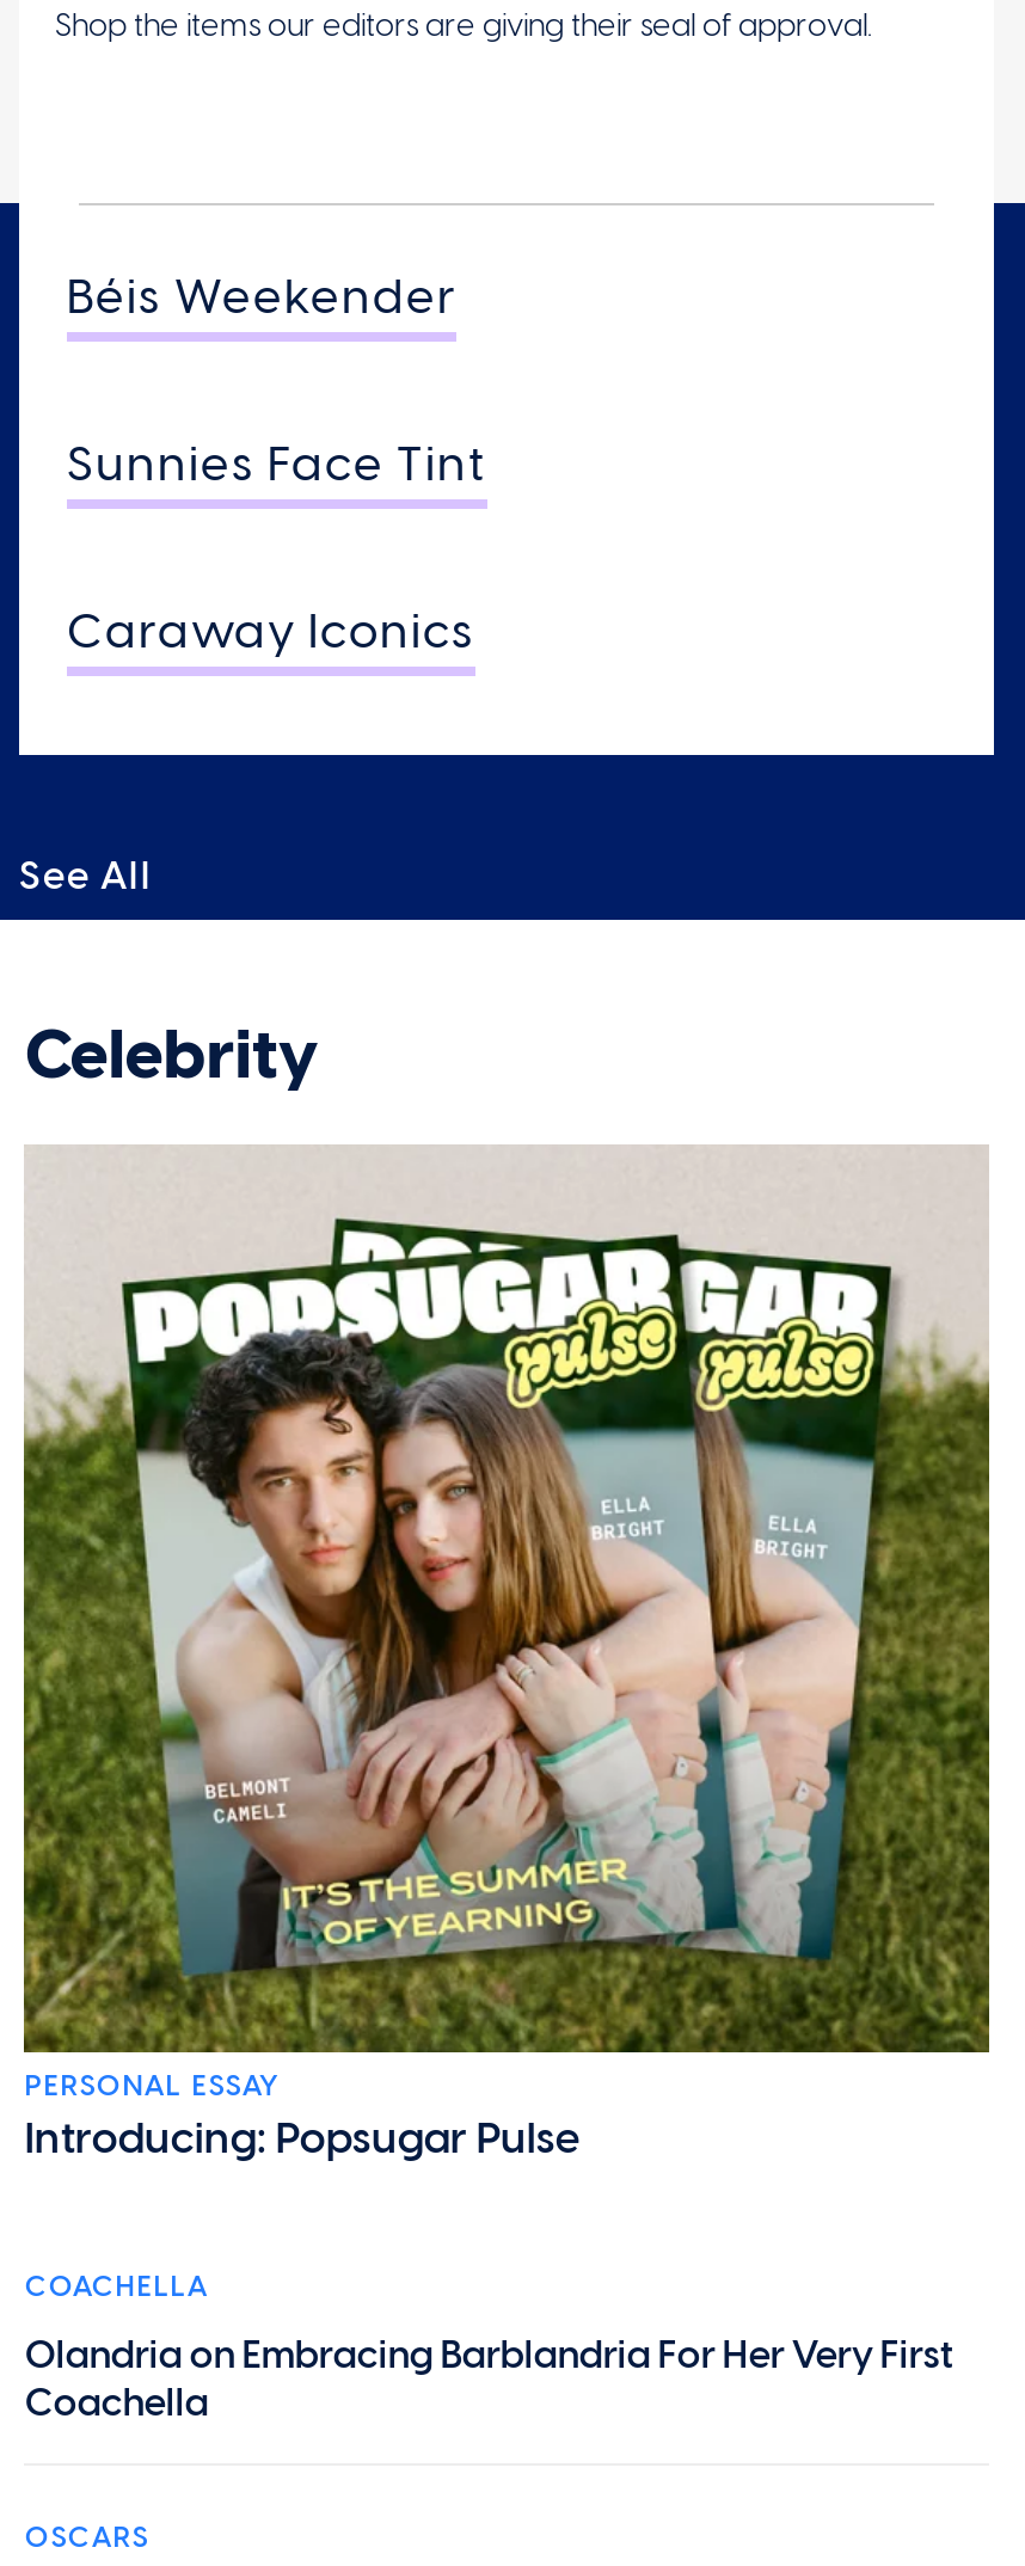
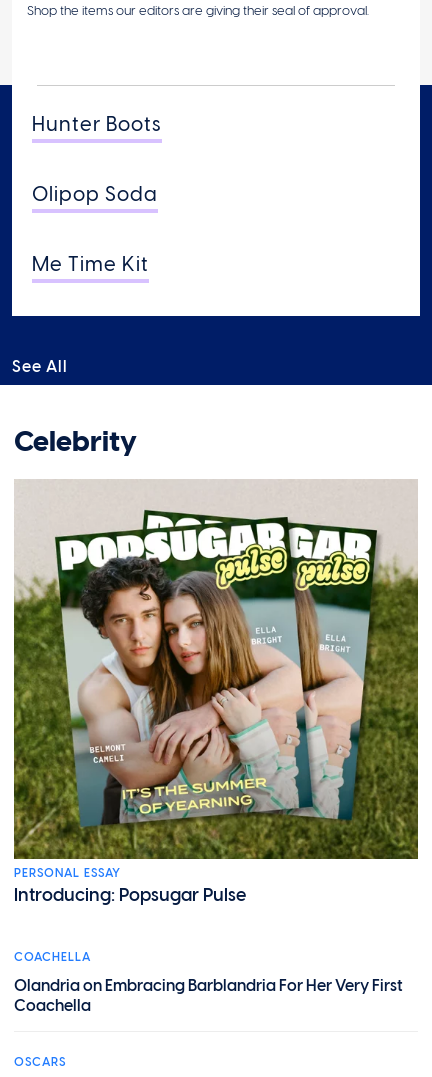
- Béis Weekender
+ Hunter Boots

- Sunnies Face Tint
+ Olipop Soda

- Caraway Iconics
+ Me Time Kit
